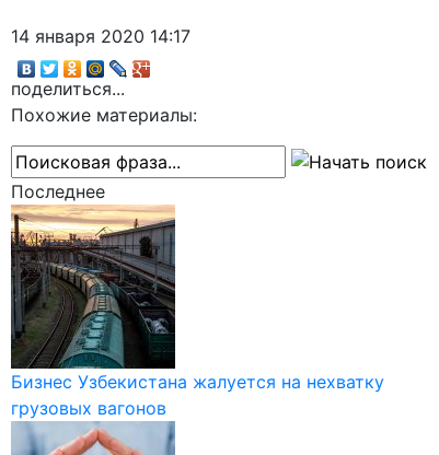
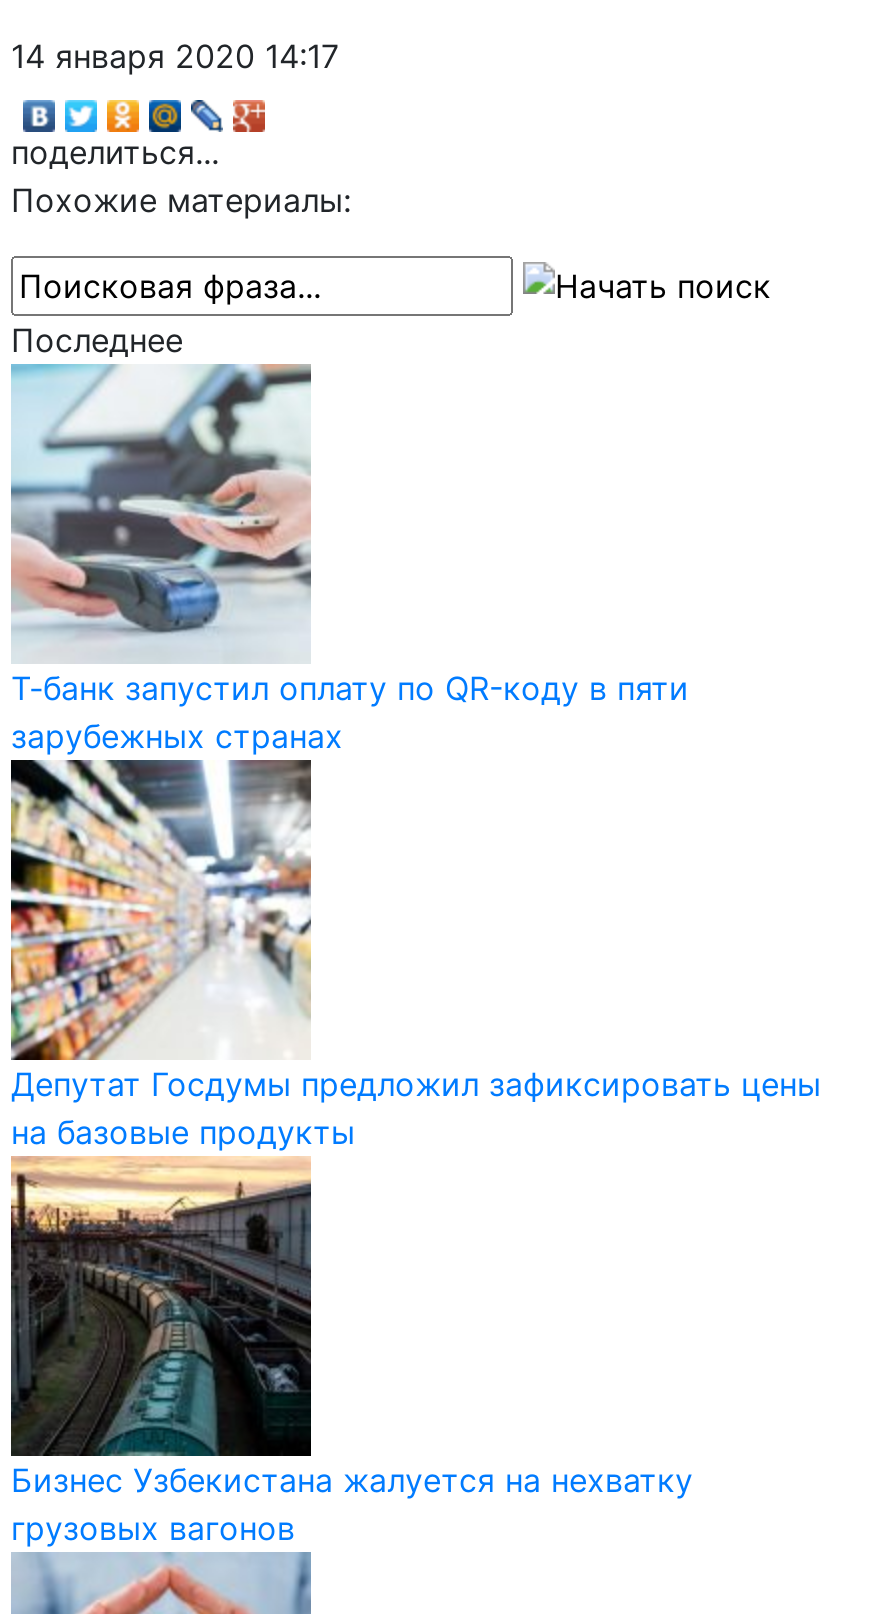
+ [image]
+ Т-банк запустил оплату по QR-коду в пяти
+ зарубежных странах

+ [image]
+ Депутат Госдумы предложил зафиксировать цены
+ на базовые продукты
